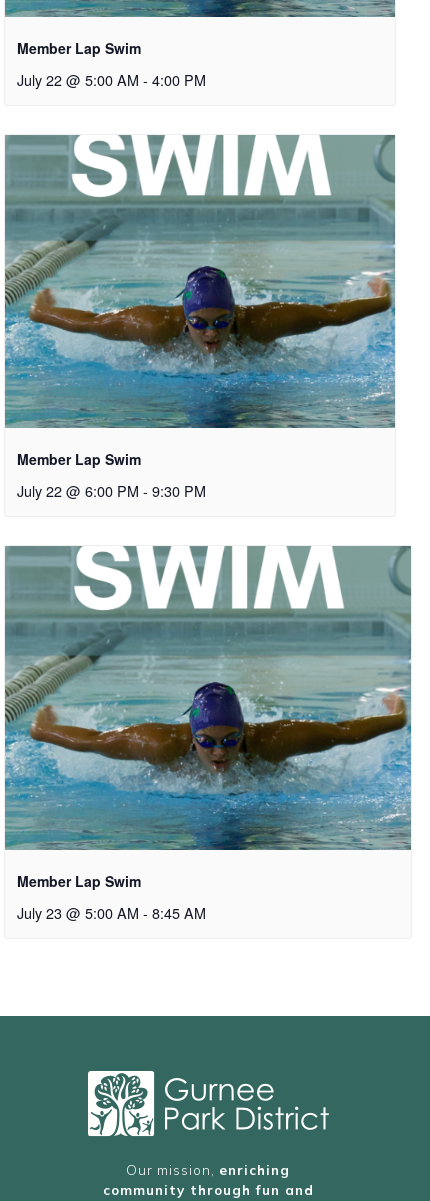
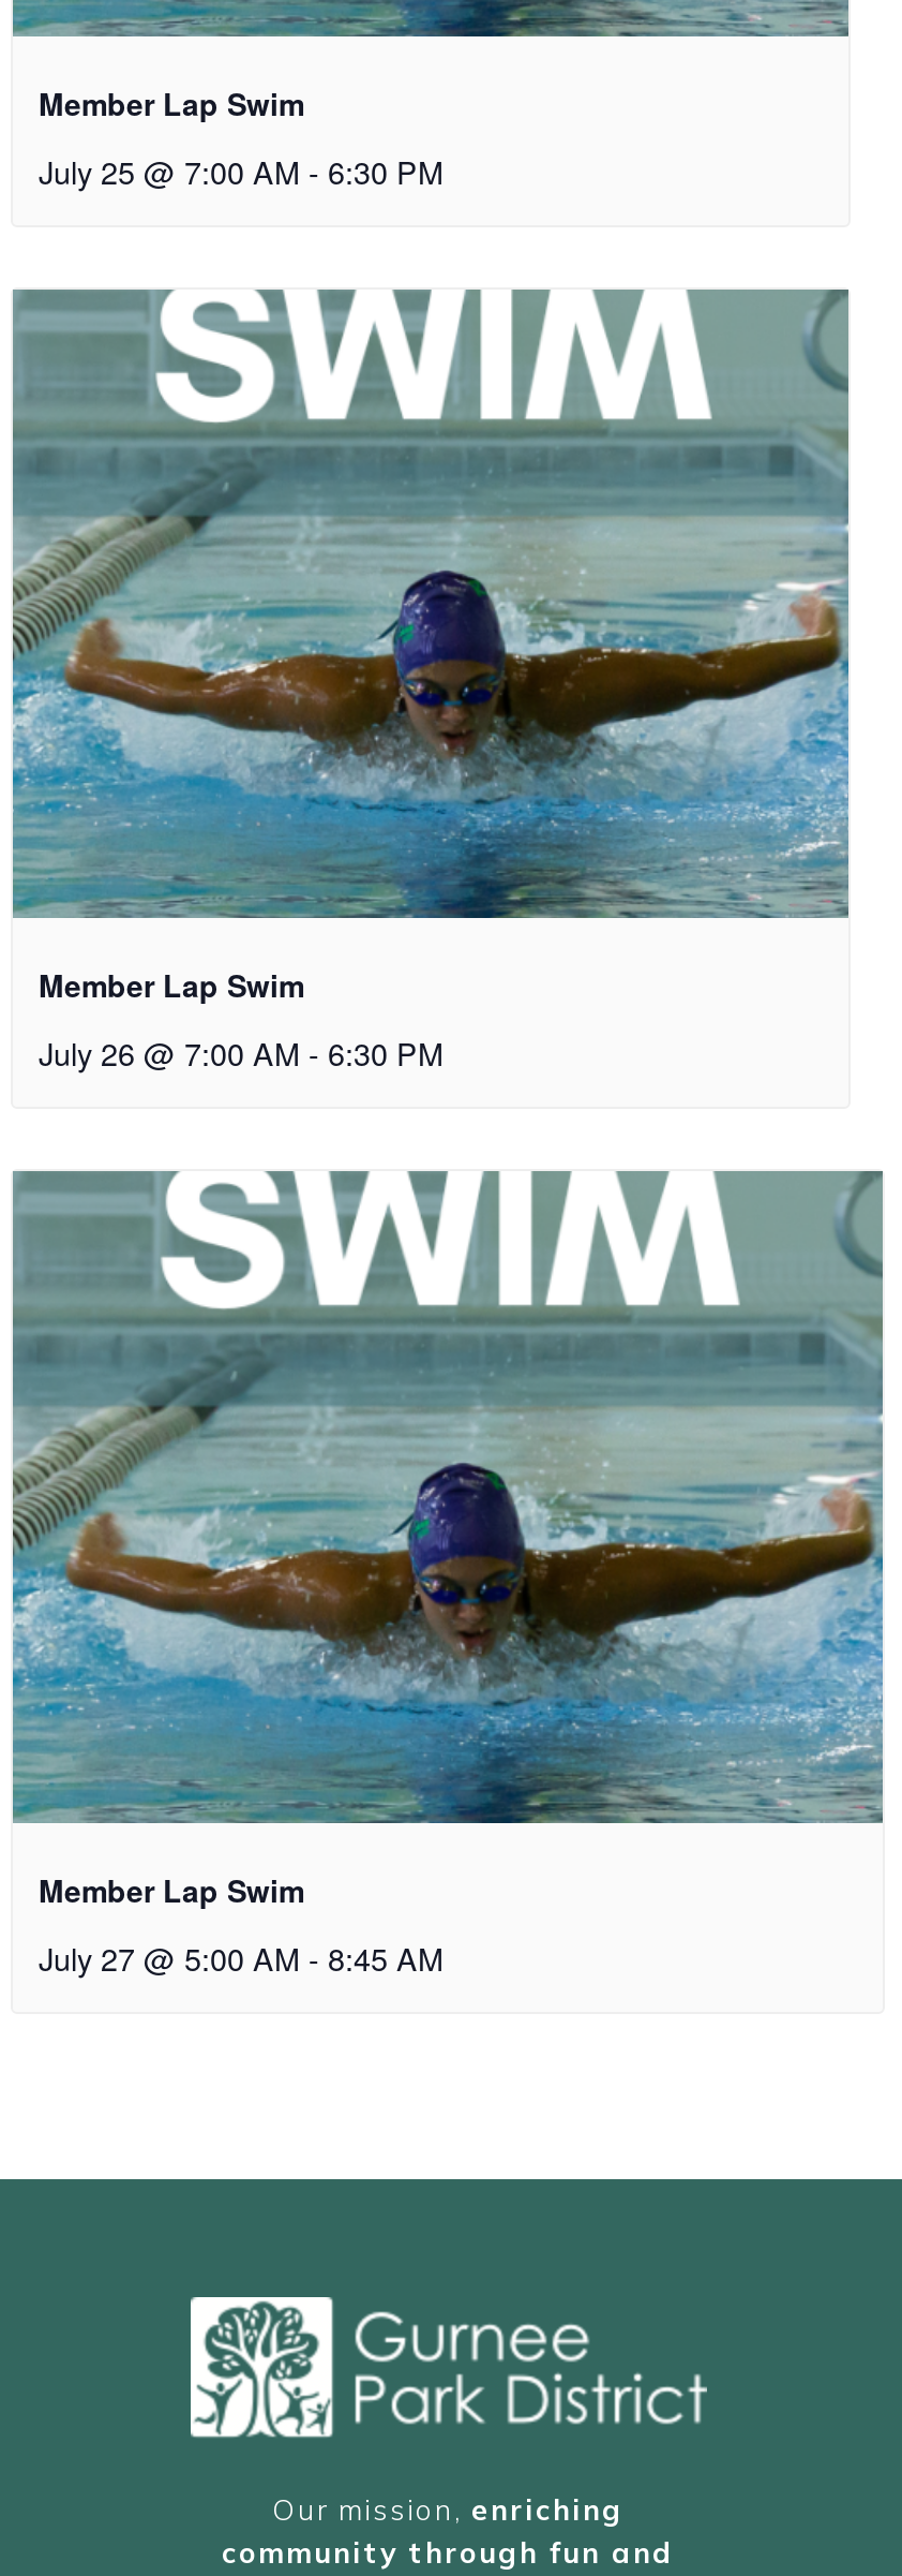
- July 22 @ 5:00 AM - 4:00 PM
+ July 25 @ 7:00 AM - 6:30 PM

- July 22 @ 6:00 PM - 9:30 PM
+ July 26 @ 7:00 AM - 6:30 PM

- July 23 @ 5:00 AM - 8:45 AM
+ July 27 @ 5:00 AM - 8:45 AM
